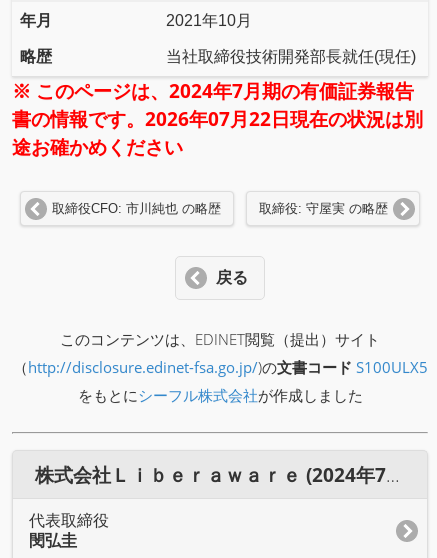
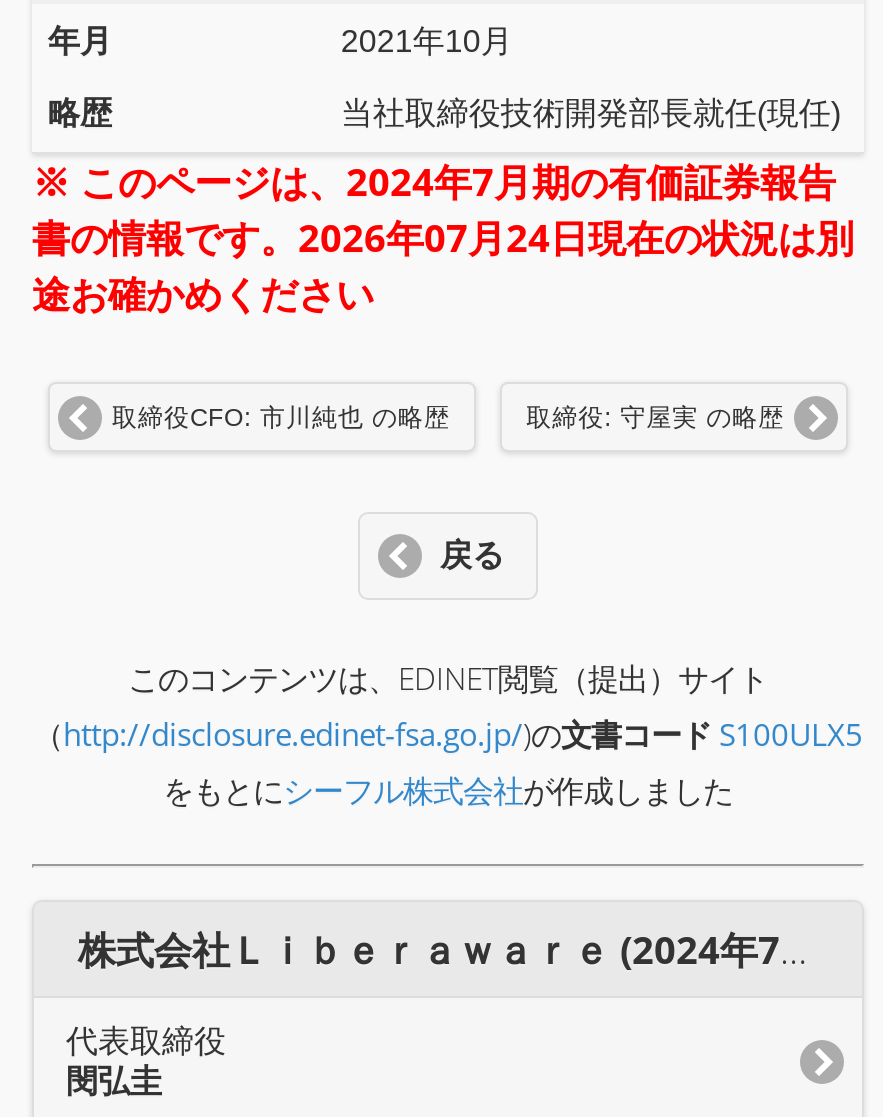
- 書の情報です。2026年07月22日現在の状況は別
+ 書の情報です。2026年07月24日現在の状況は別
